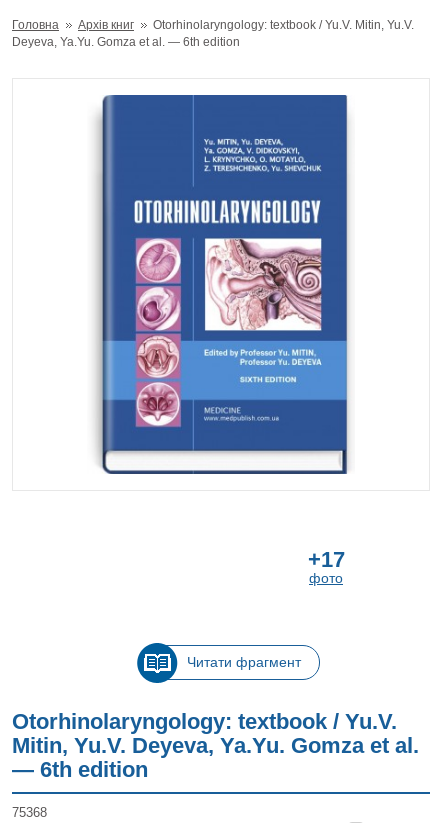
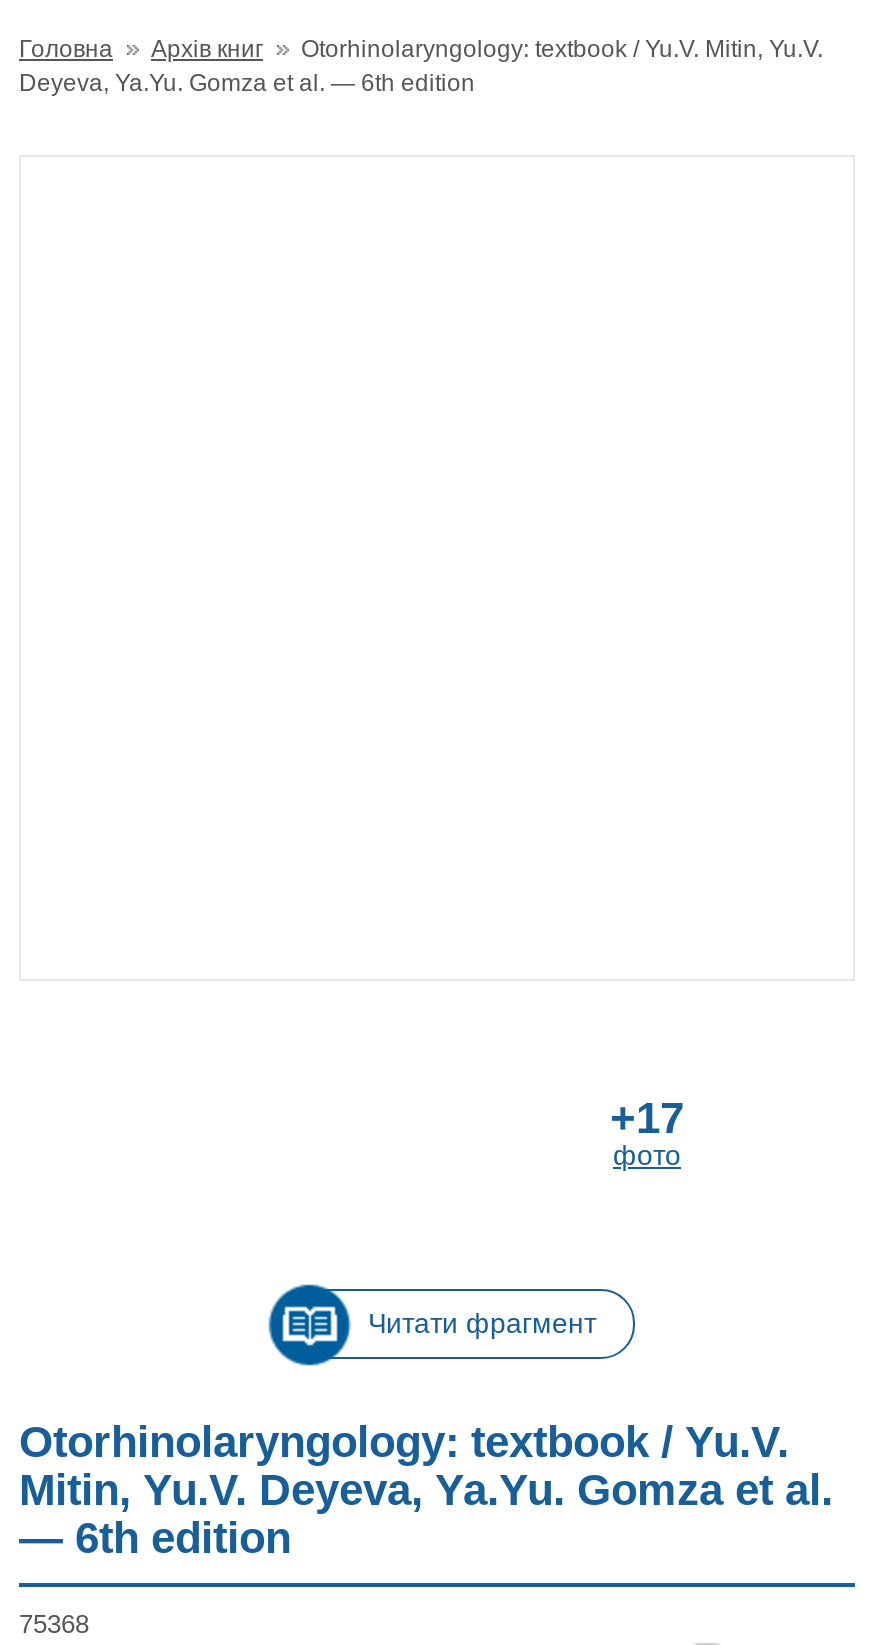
- [image]
